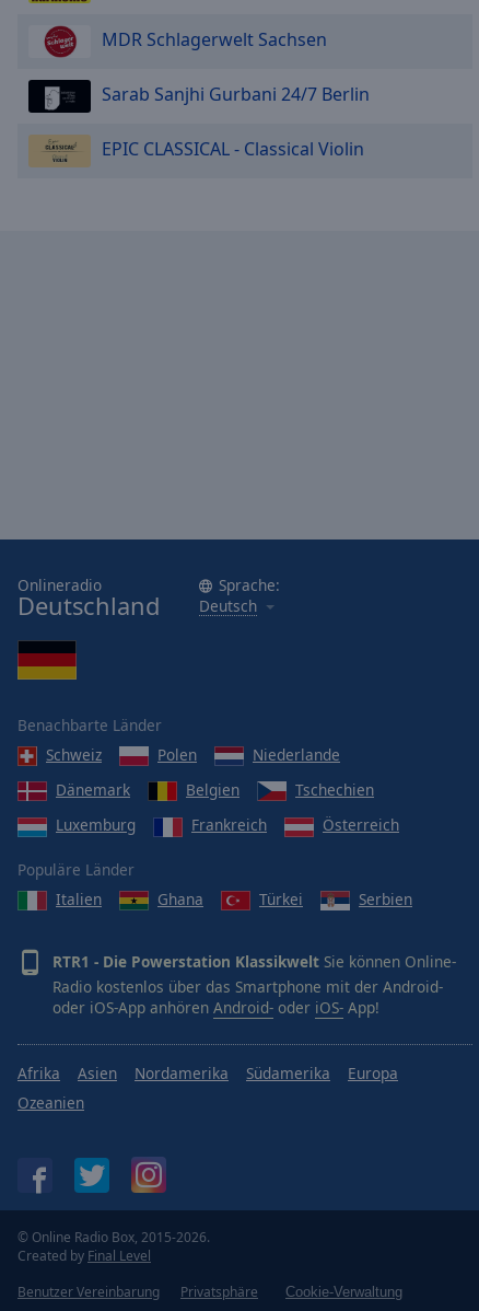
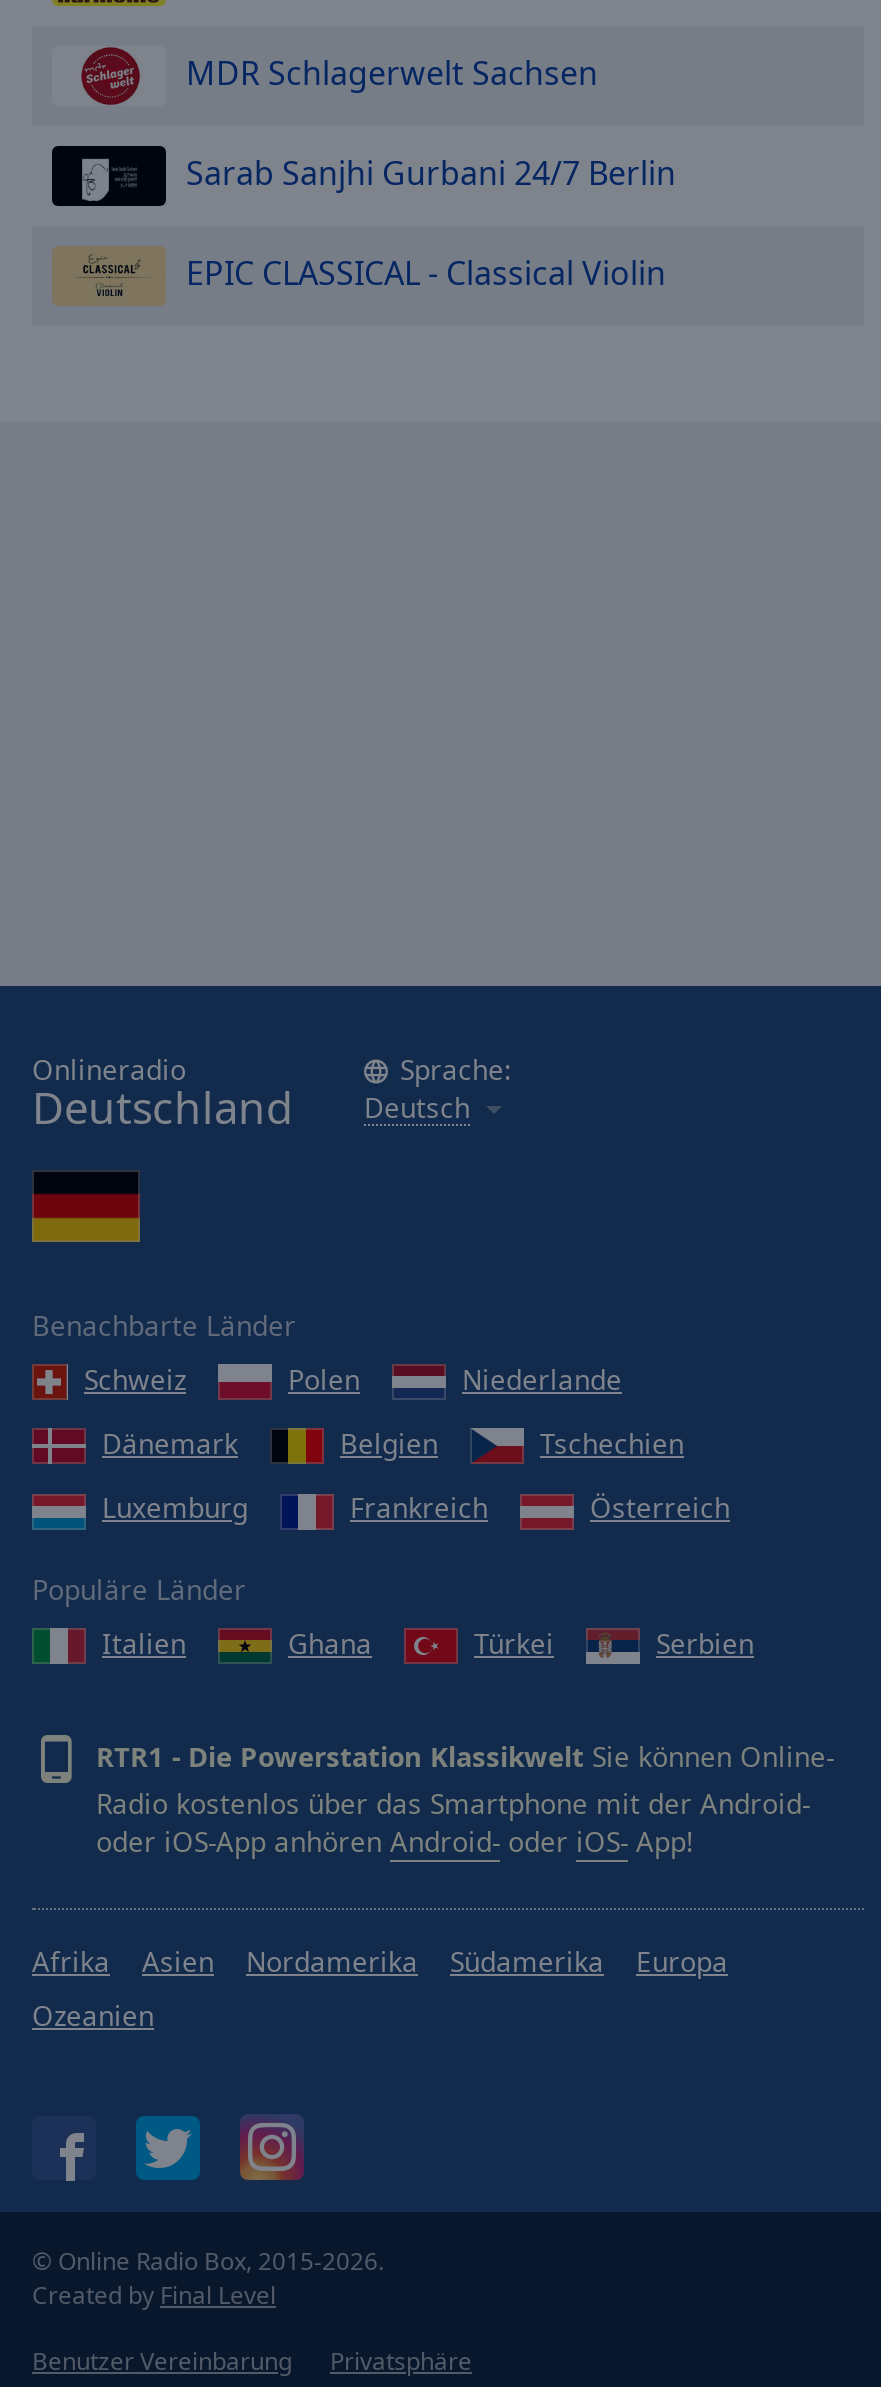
- Cookie-Verwaltung
